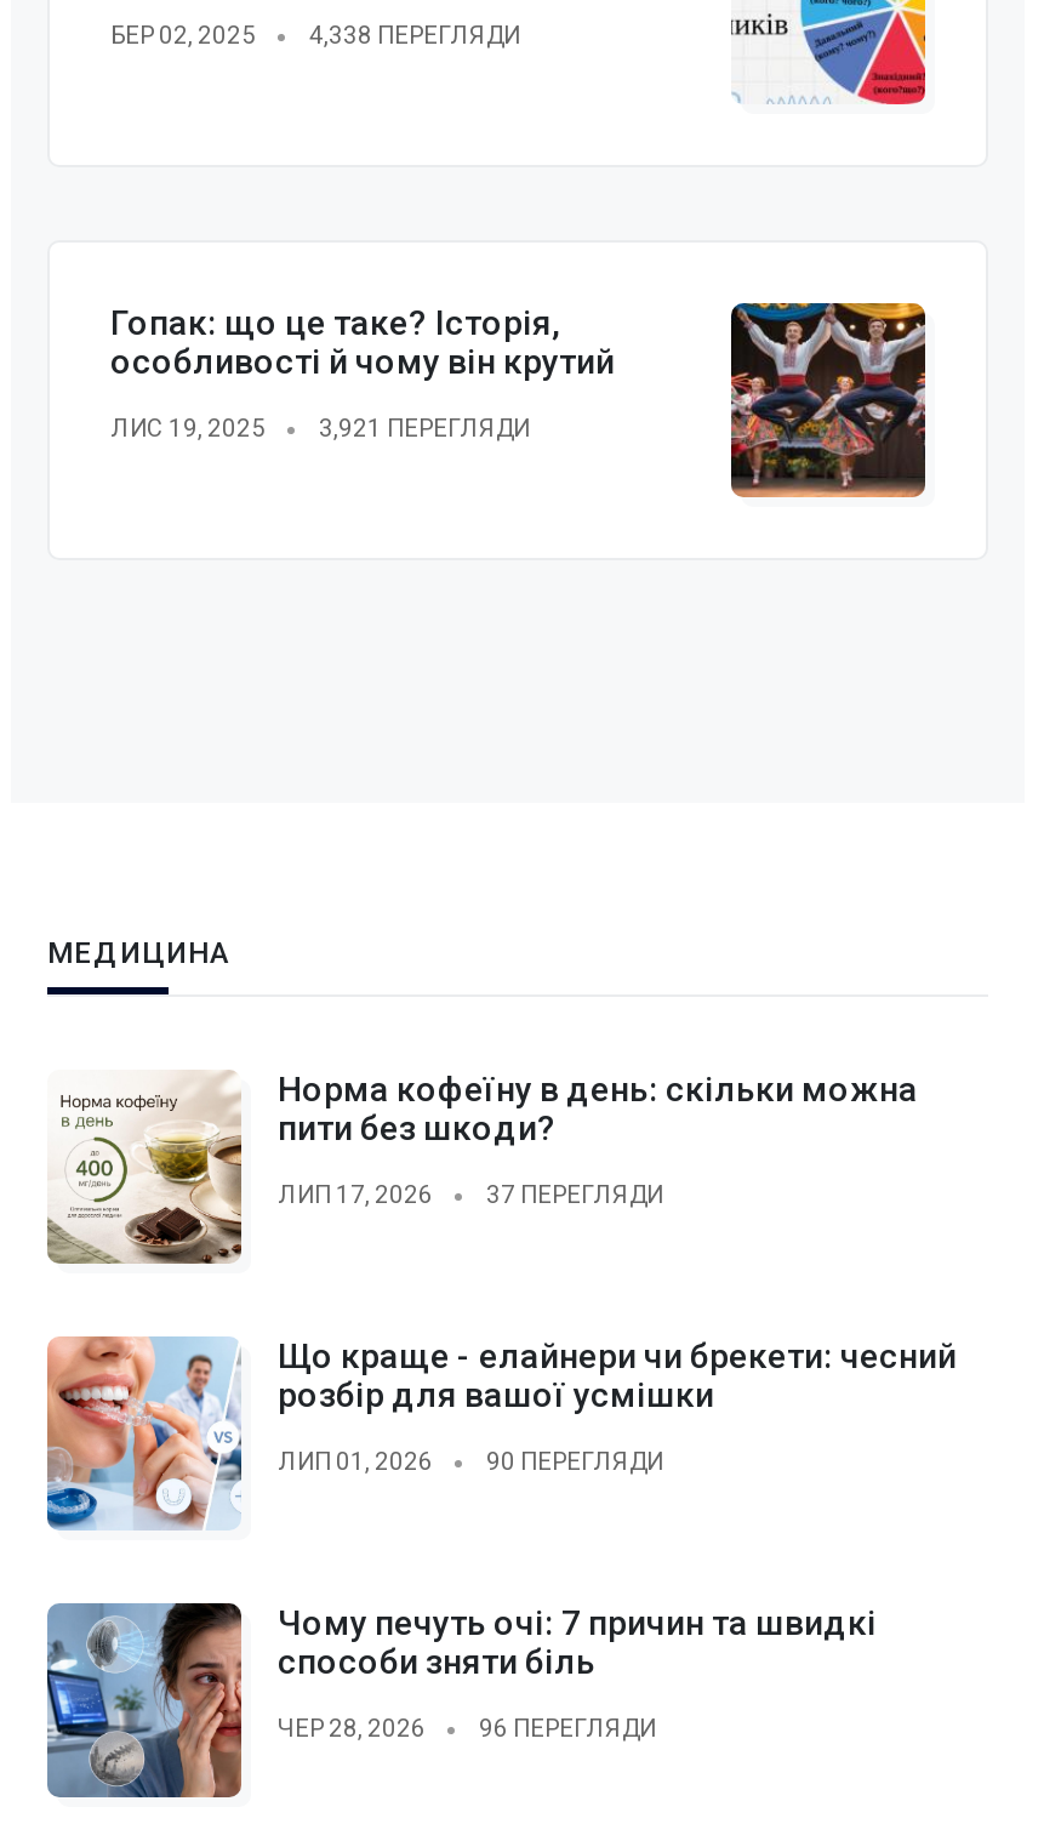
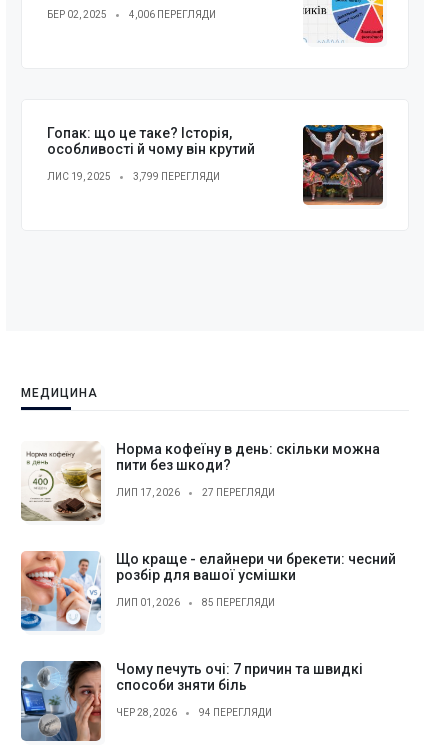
- БЕР 02, 2025 4,338 ПЕРЕГЛЯДИ
+ БЕР 02, 2025 4,006 ПЕРЕГЛЯДИ

- ЛИС 19, 2025 3,921 ПЕРЕГЛЯДИ
+ ЛИС 19, 2025 3,799 ПЕРЕГЛЯДИ

- ЛИП 17, 2026 37 ПЕРЕГЛЯДИ
+ ЛИП 17, 2026 27 ПЕРЕГЛЯДИ

- 90 ПЕРЕГЛЯДИ
+ 85 ПЕРЕГЛЯДИ

- ЧЕР 28, 2026 96 ПЕРЕГЛЯДИ
+ ЧЕР 28, 2026 94 ПЕРЕГЛЯДИ
